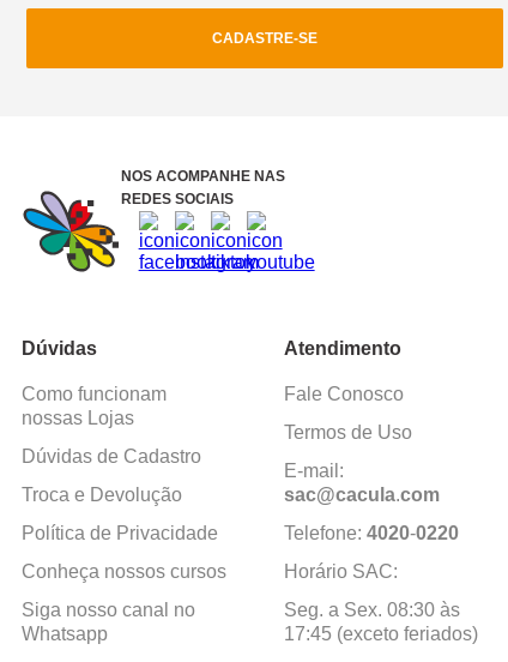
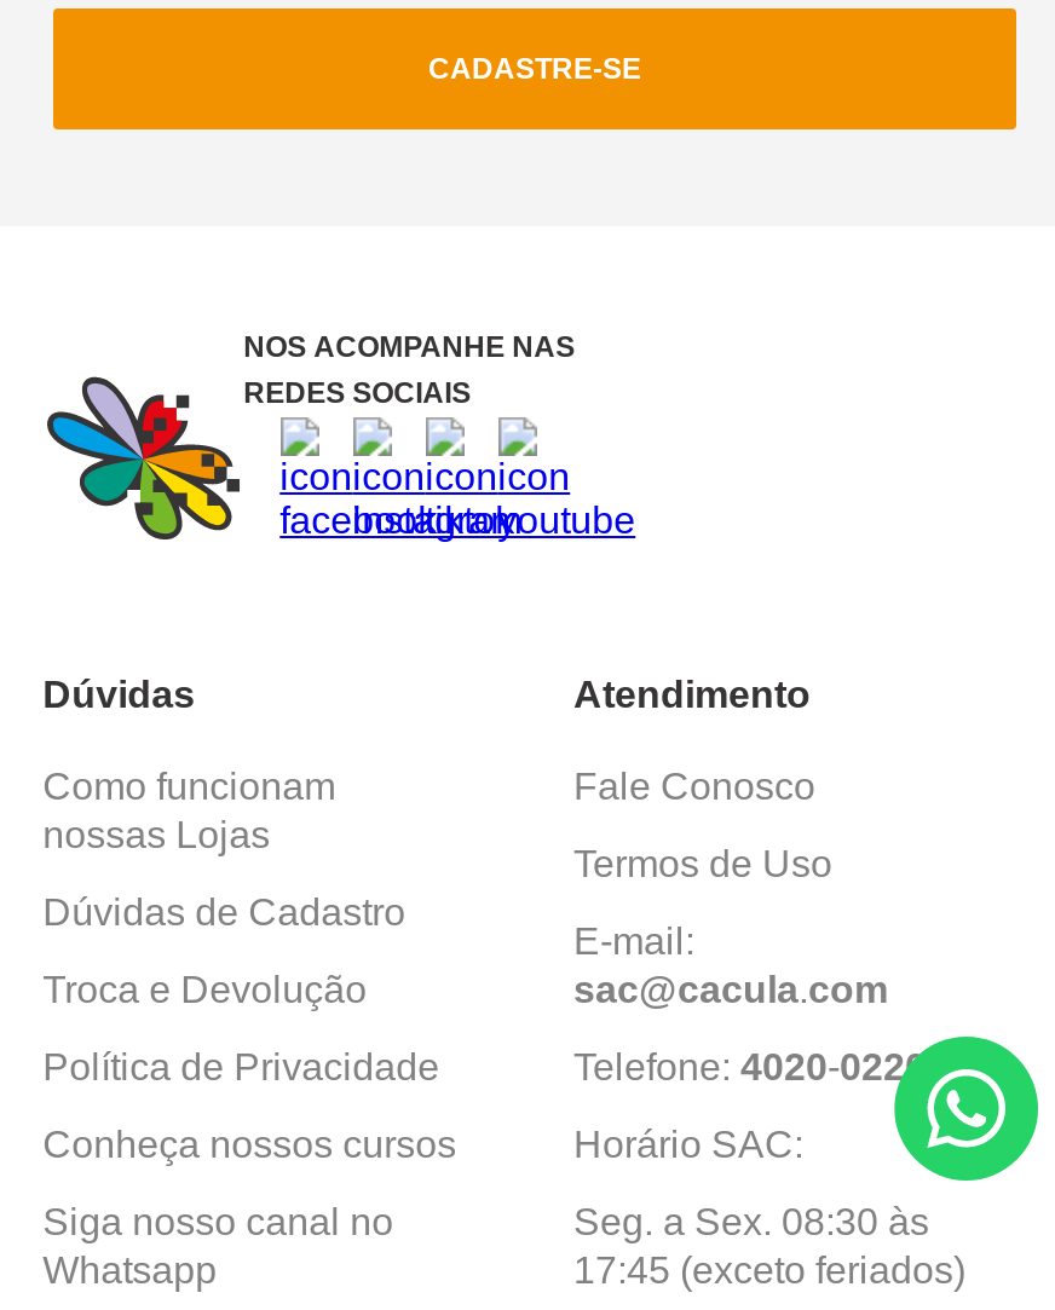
+ [image]
